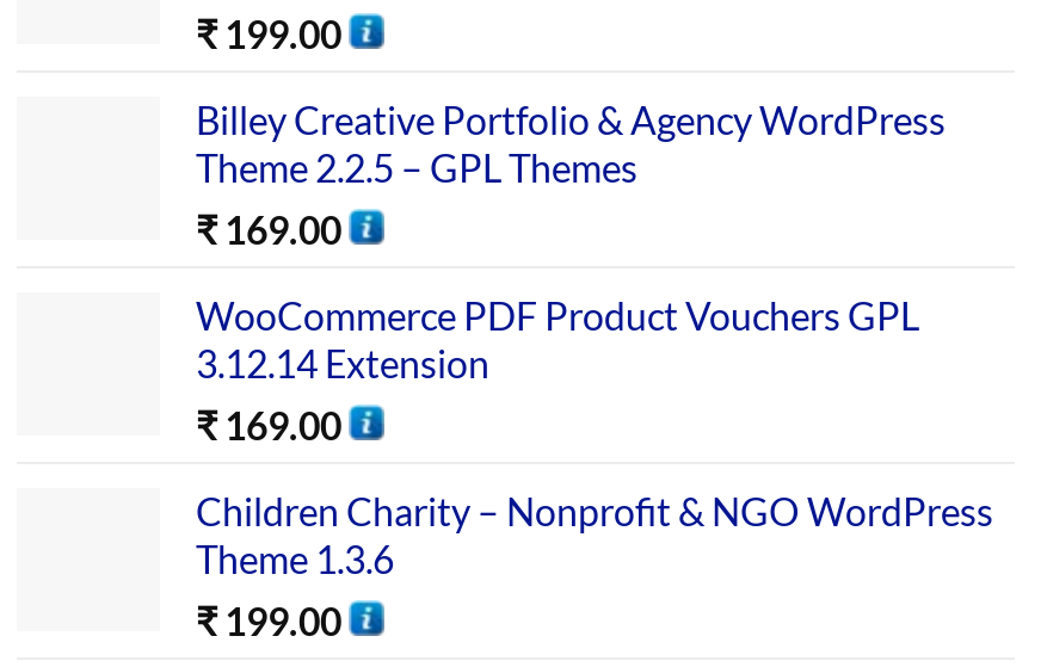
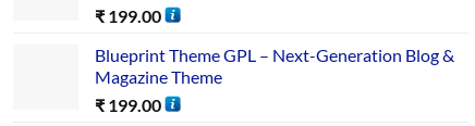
- Billey Creative Portfolio & Agency WordPress
- Theme 2.2.5 – GPL Themes
- ₹169.00
- WooCommerce PDF Product Vouchers GPL
- 3.12.14 Extension
- ₹169.00
- Children Charity – Nonprofit & NGO WordPress
- Theme 1.3.6
+ Blueprint Theme GPL – Next-Generation Blog &
+ Magazine Theme
